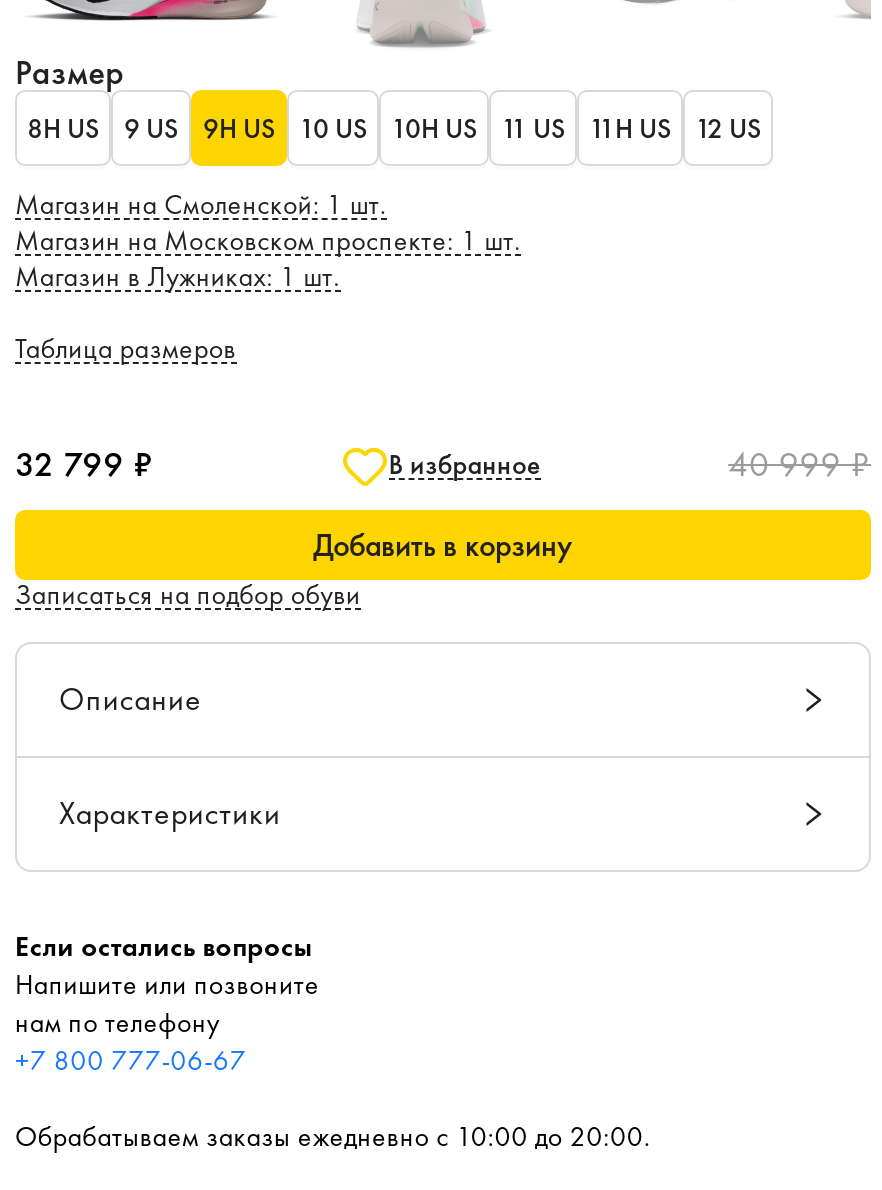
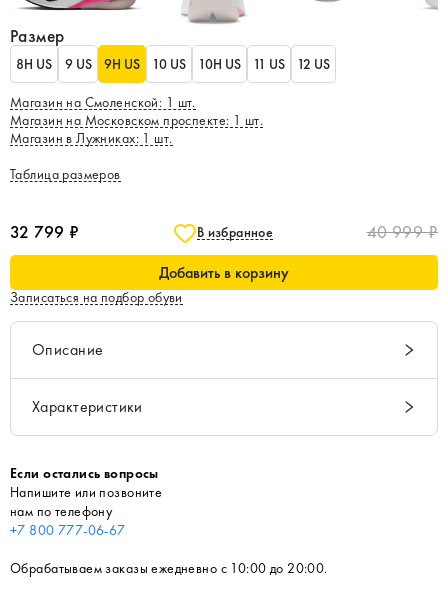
- 11H US
